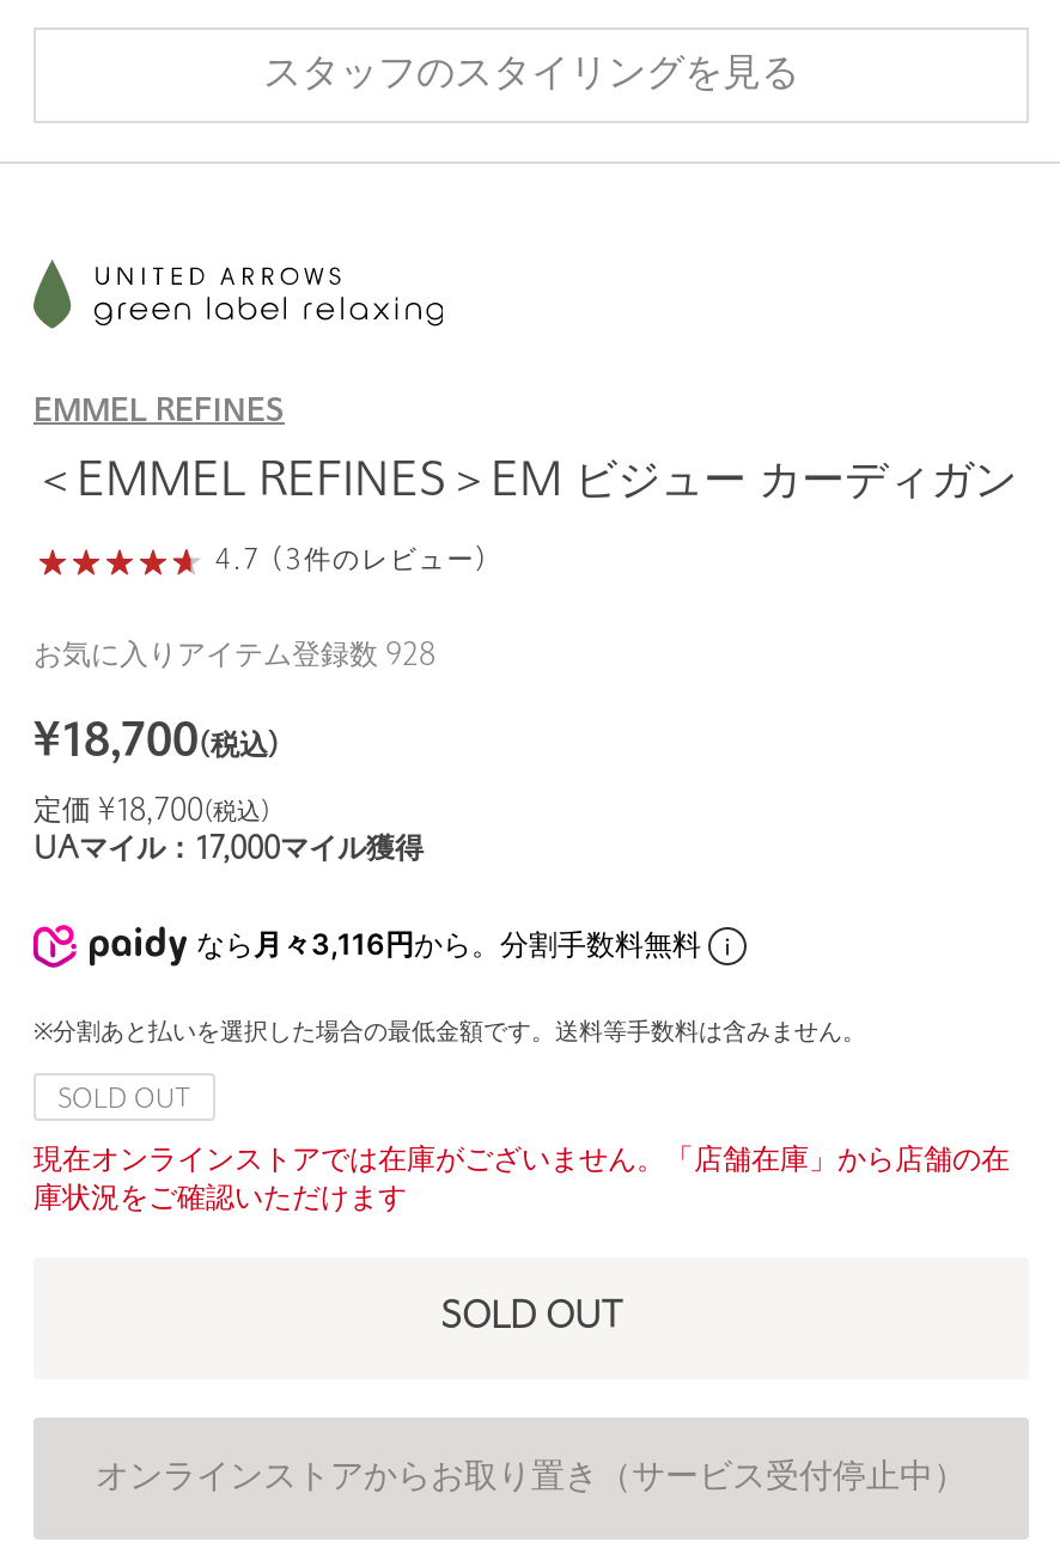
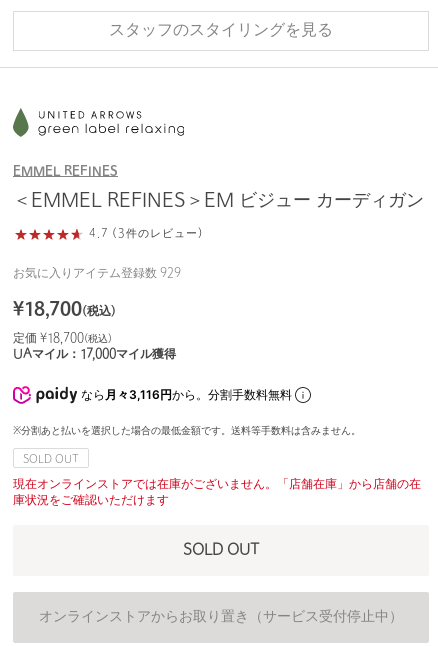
- お気に入りアイテム登録数928
+ お気に入りアイテム登録数929
